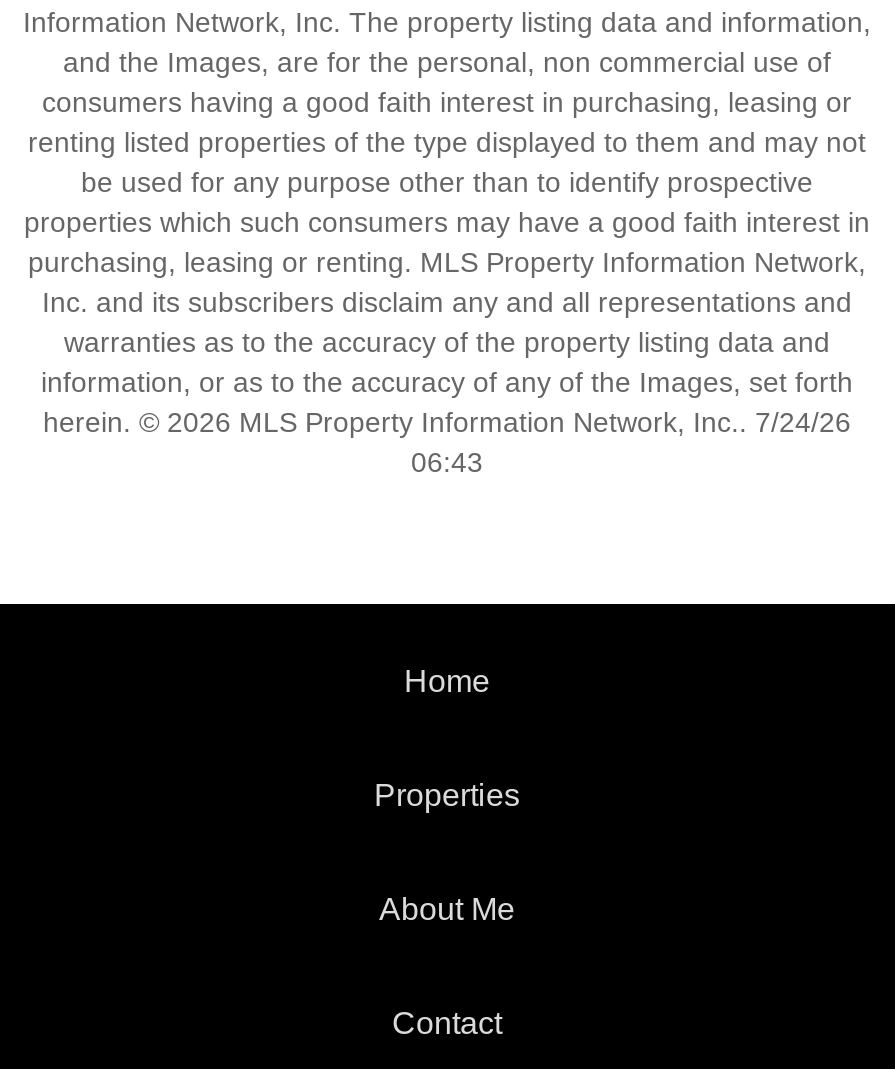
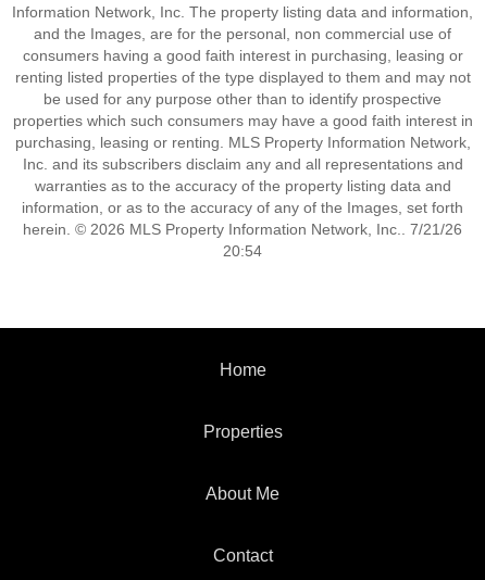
- herein. © 2026 MLS Property Information Network, Inc.. 7/24/26
+ herein. © 2026 MLS Property Information Network, Inc.. 7/21/26

- 06:43
+ 20:54
